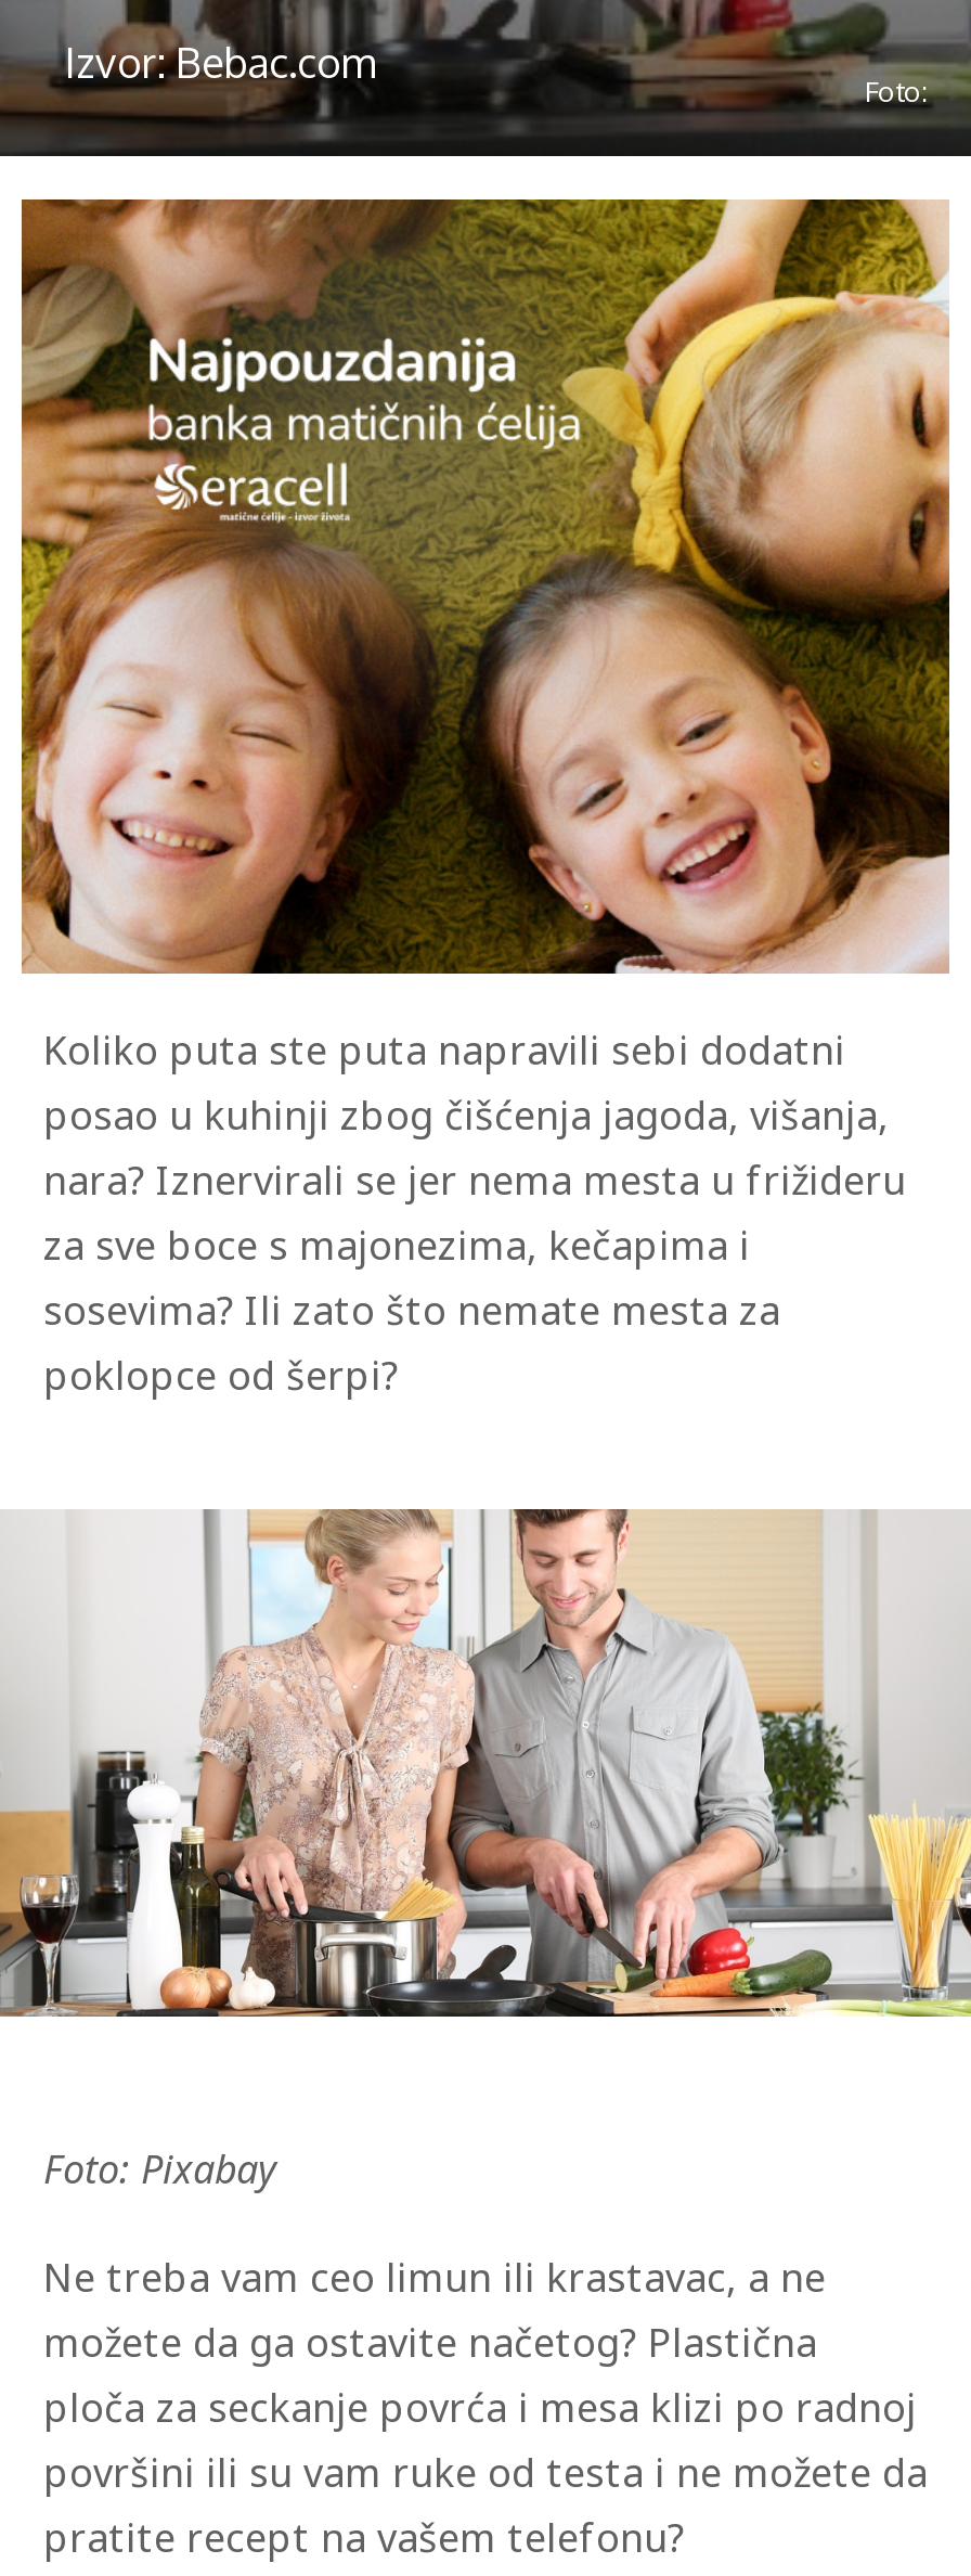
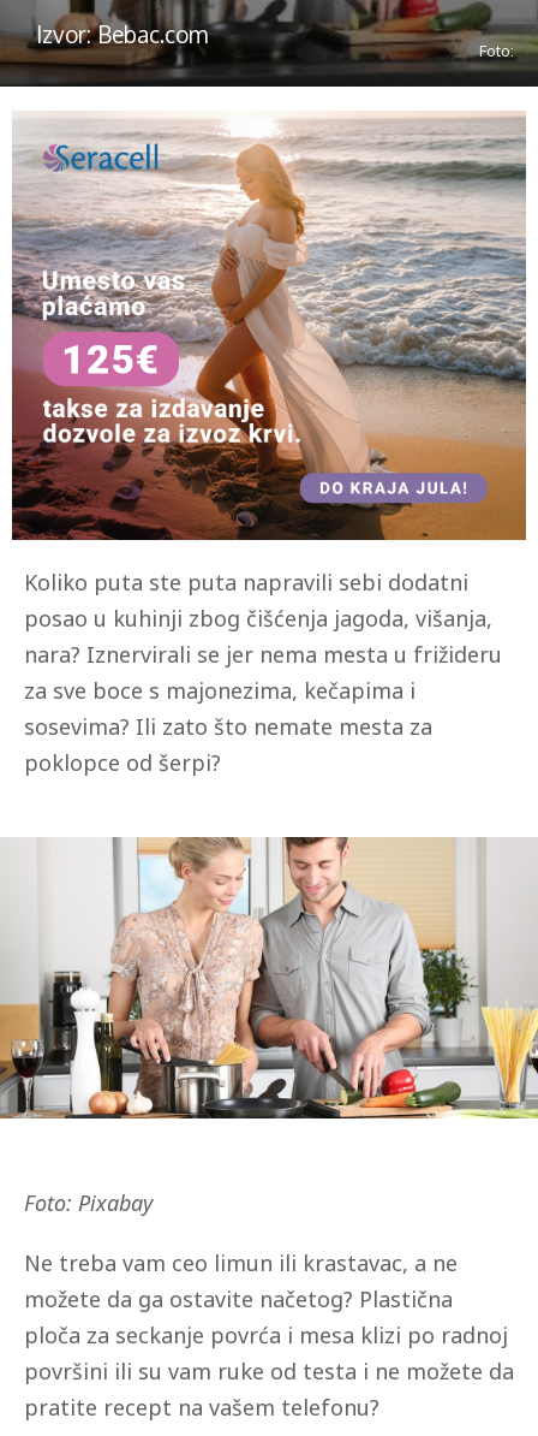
- [image]
+ [image]
